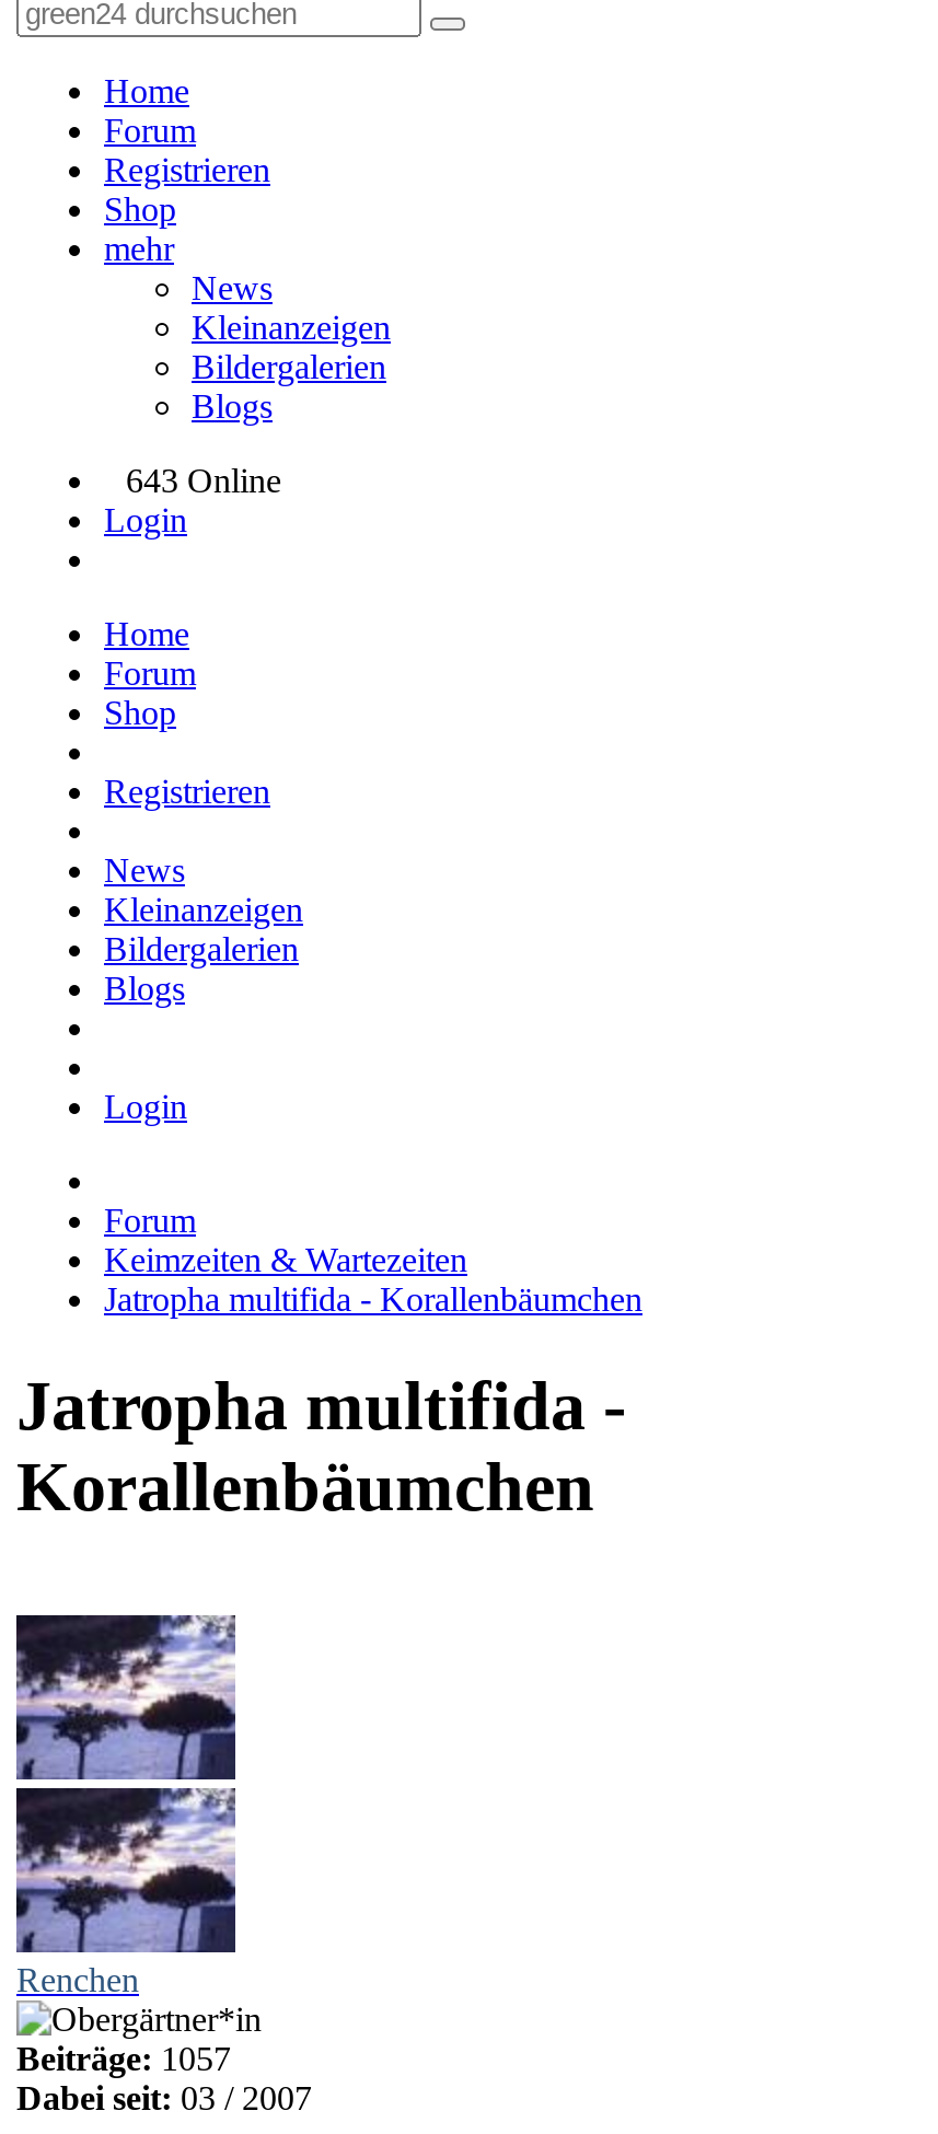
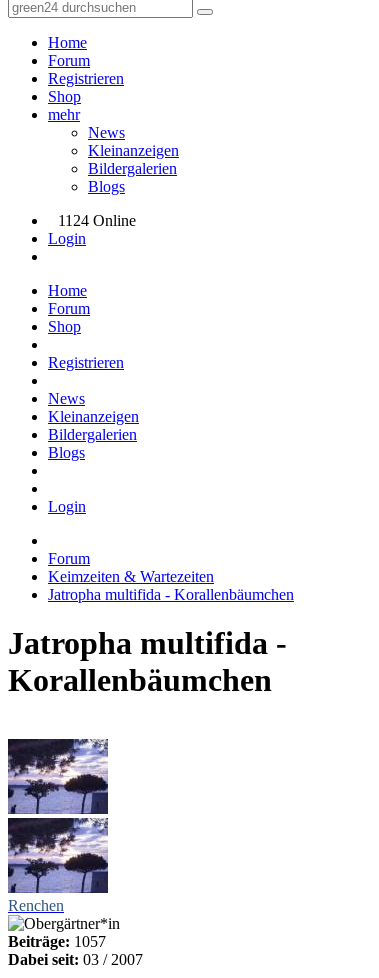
- 643 Online
+ 1124 Online
